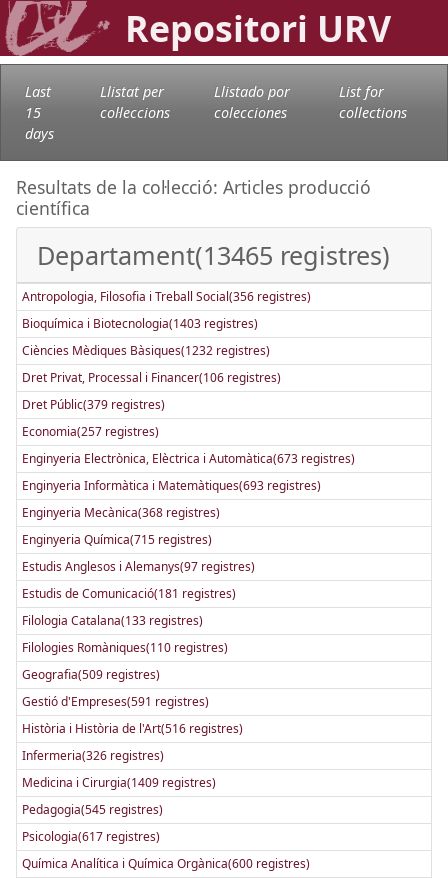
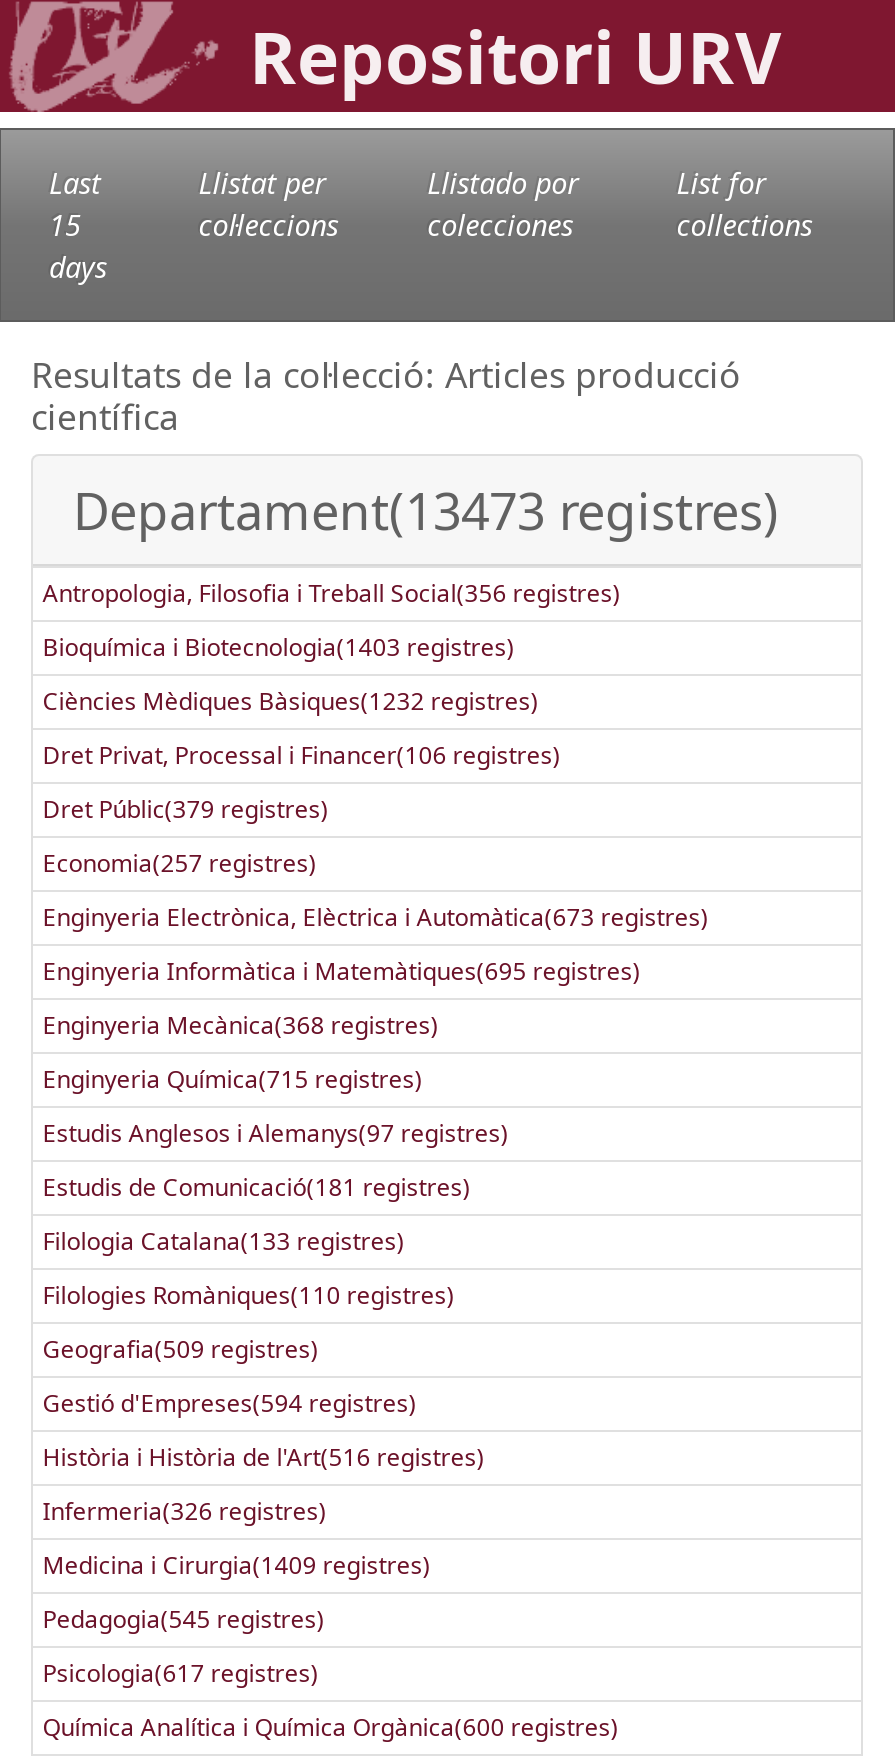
- Departament(13465 registres)
+ Departament(13473 registres)

- Enginyeria Informàtica i Matemàtiques(693 registres)
+ Enginyeria Informàtica i Matemàtiques(695 registres)

- Gestió d'Empreses(591 registres)
+ Gestió d'Empreses(594 registres)
